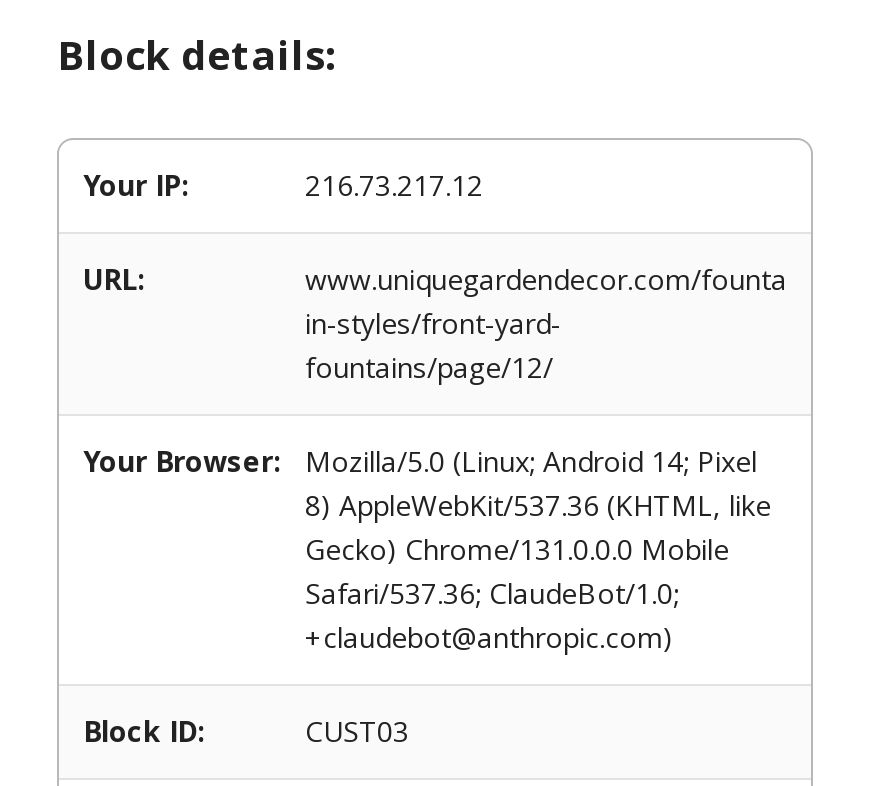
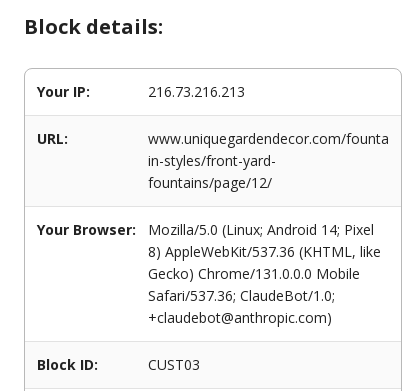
- 216.73.217.12
+ 216.73.216.213
